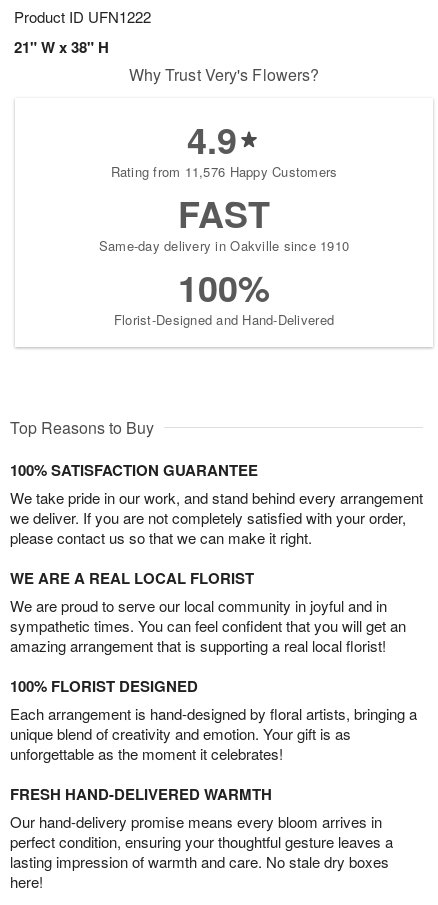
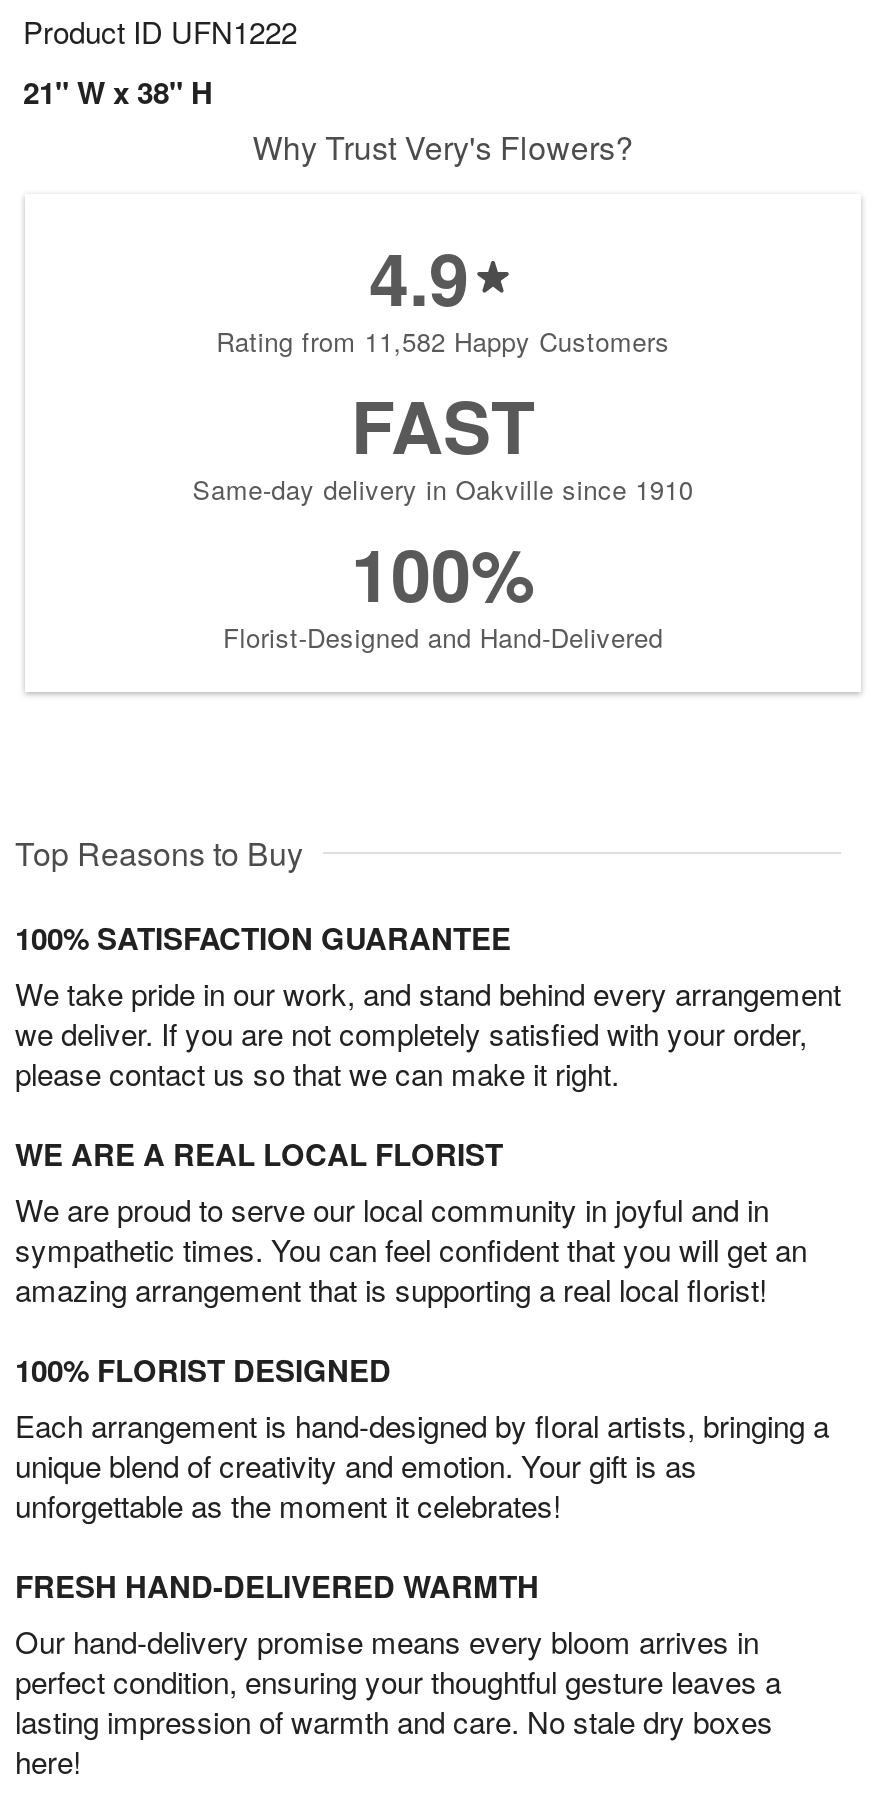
- Rating from 11,576 Happy Customers
+ Rating from 11,582 Happy Customers
